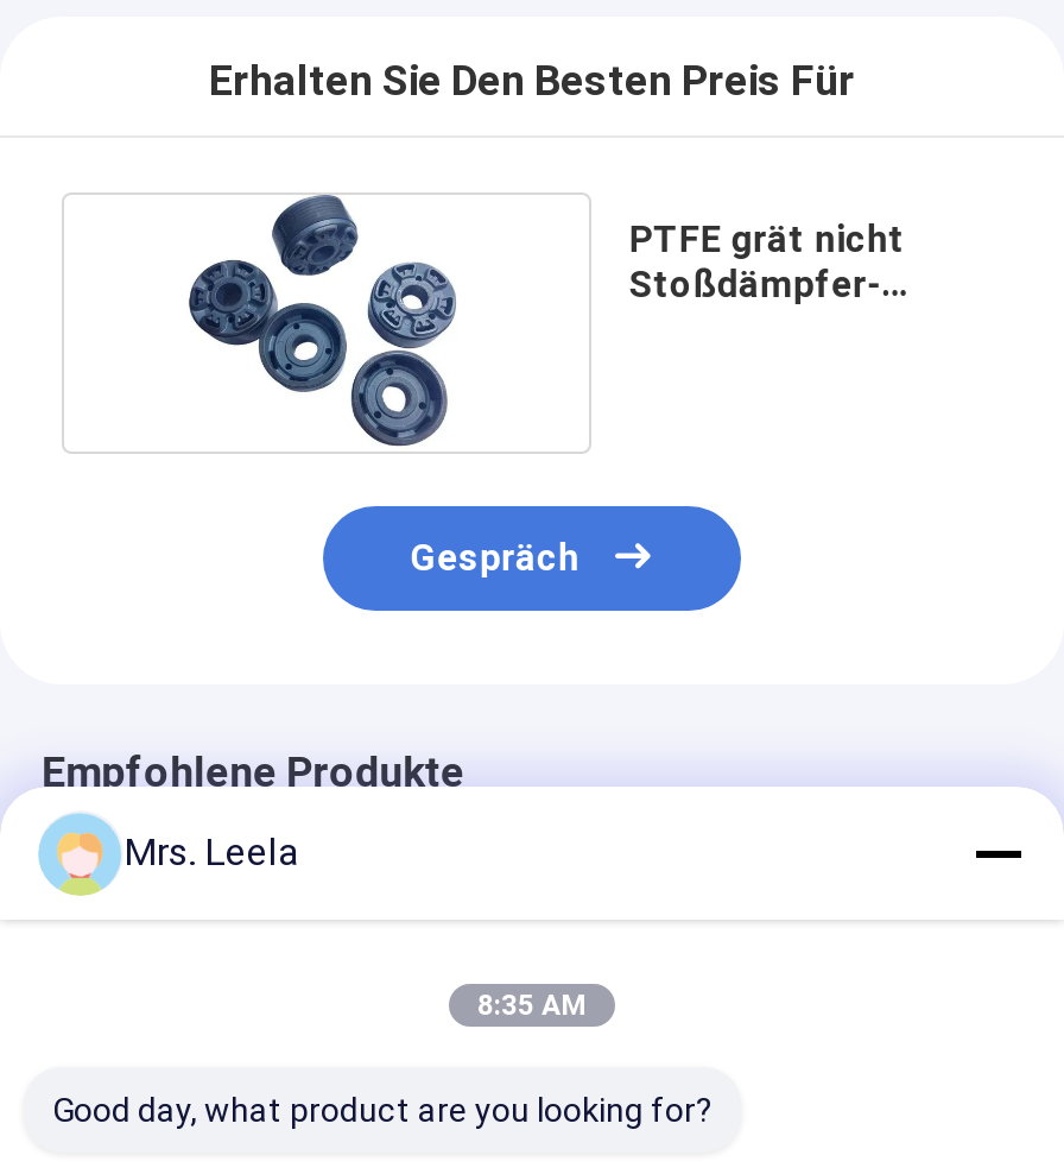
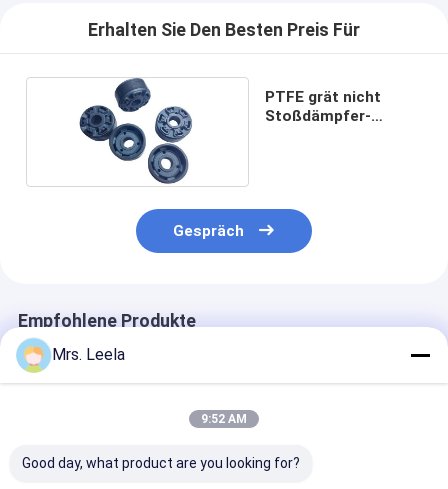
- 8:35 AM
+ 9:52 AM
